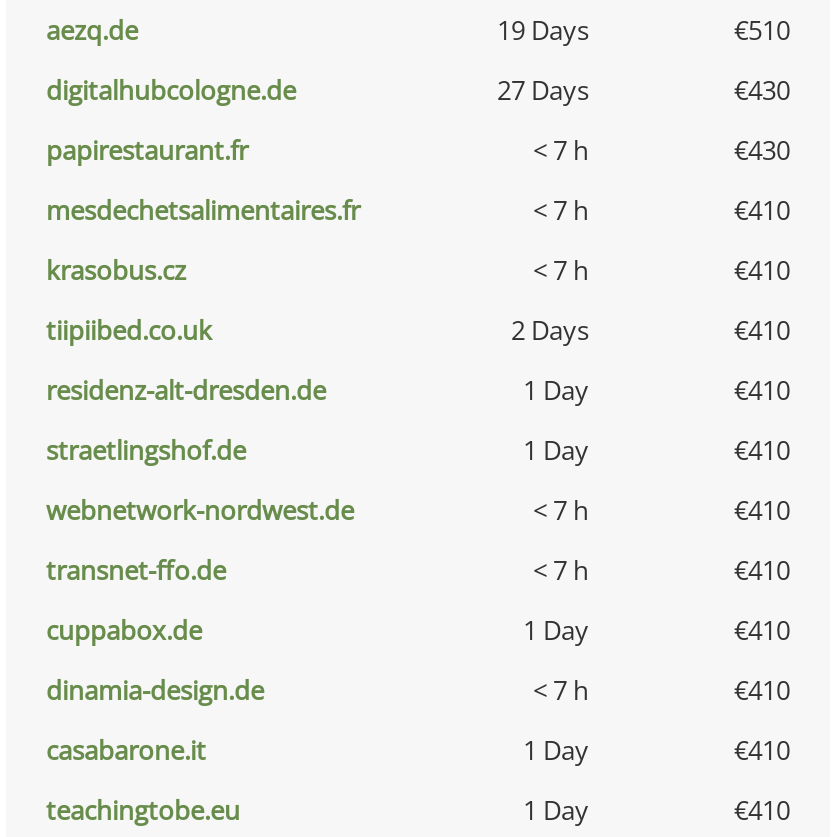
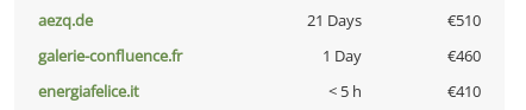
- 19 Days
+ 21 Days

- digitalhubcologne.de
- 27 Days
- €430
- papirestaurant.fr
- < 7 h
- €430
- mesdechetsalimentaires.fr
- < 7 h
- €410
- krasobus.cz
- < 7 h
- €410
- tiipiibed.co.uk
- 2 Days
- €410
- residenz-alt-dresden.de
+ galerie-confluence.fr

- €410
- straetlingshof.de
- 1 Day
- €410
- webnetwork-nordwest.de
- < 7 h
- €410
- transnet-ffo.de
- < 7 h
- €410
- cuppabox.de
- 1 Day
- €410
- dinamia-design.de
- < 7 h
- €410
- casabarone.it
- 1 Day
- €410
- teachingtobe.eu
- 1 Day
+ €460
+ energiafelice.it
+ < 5 h
